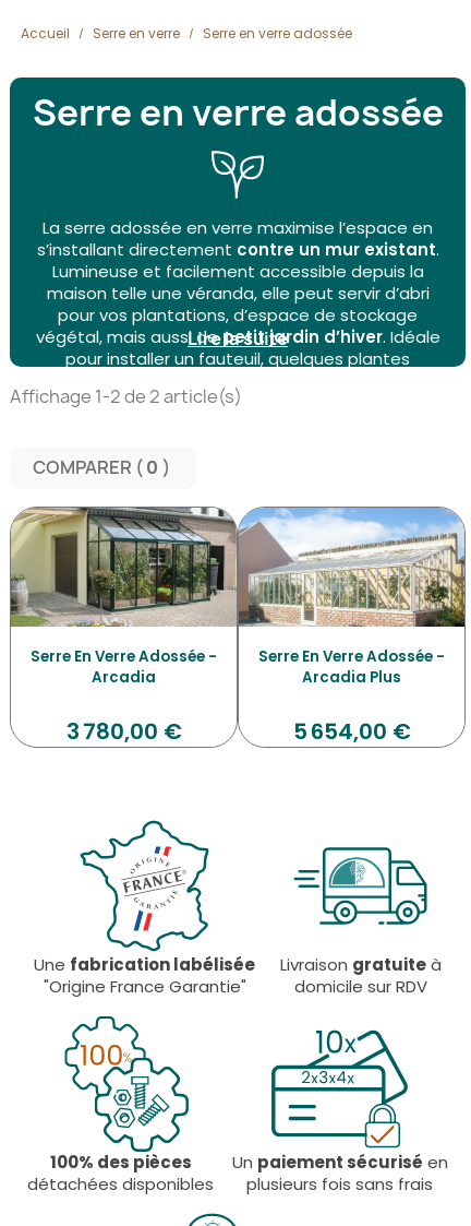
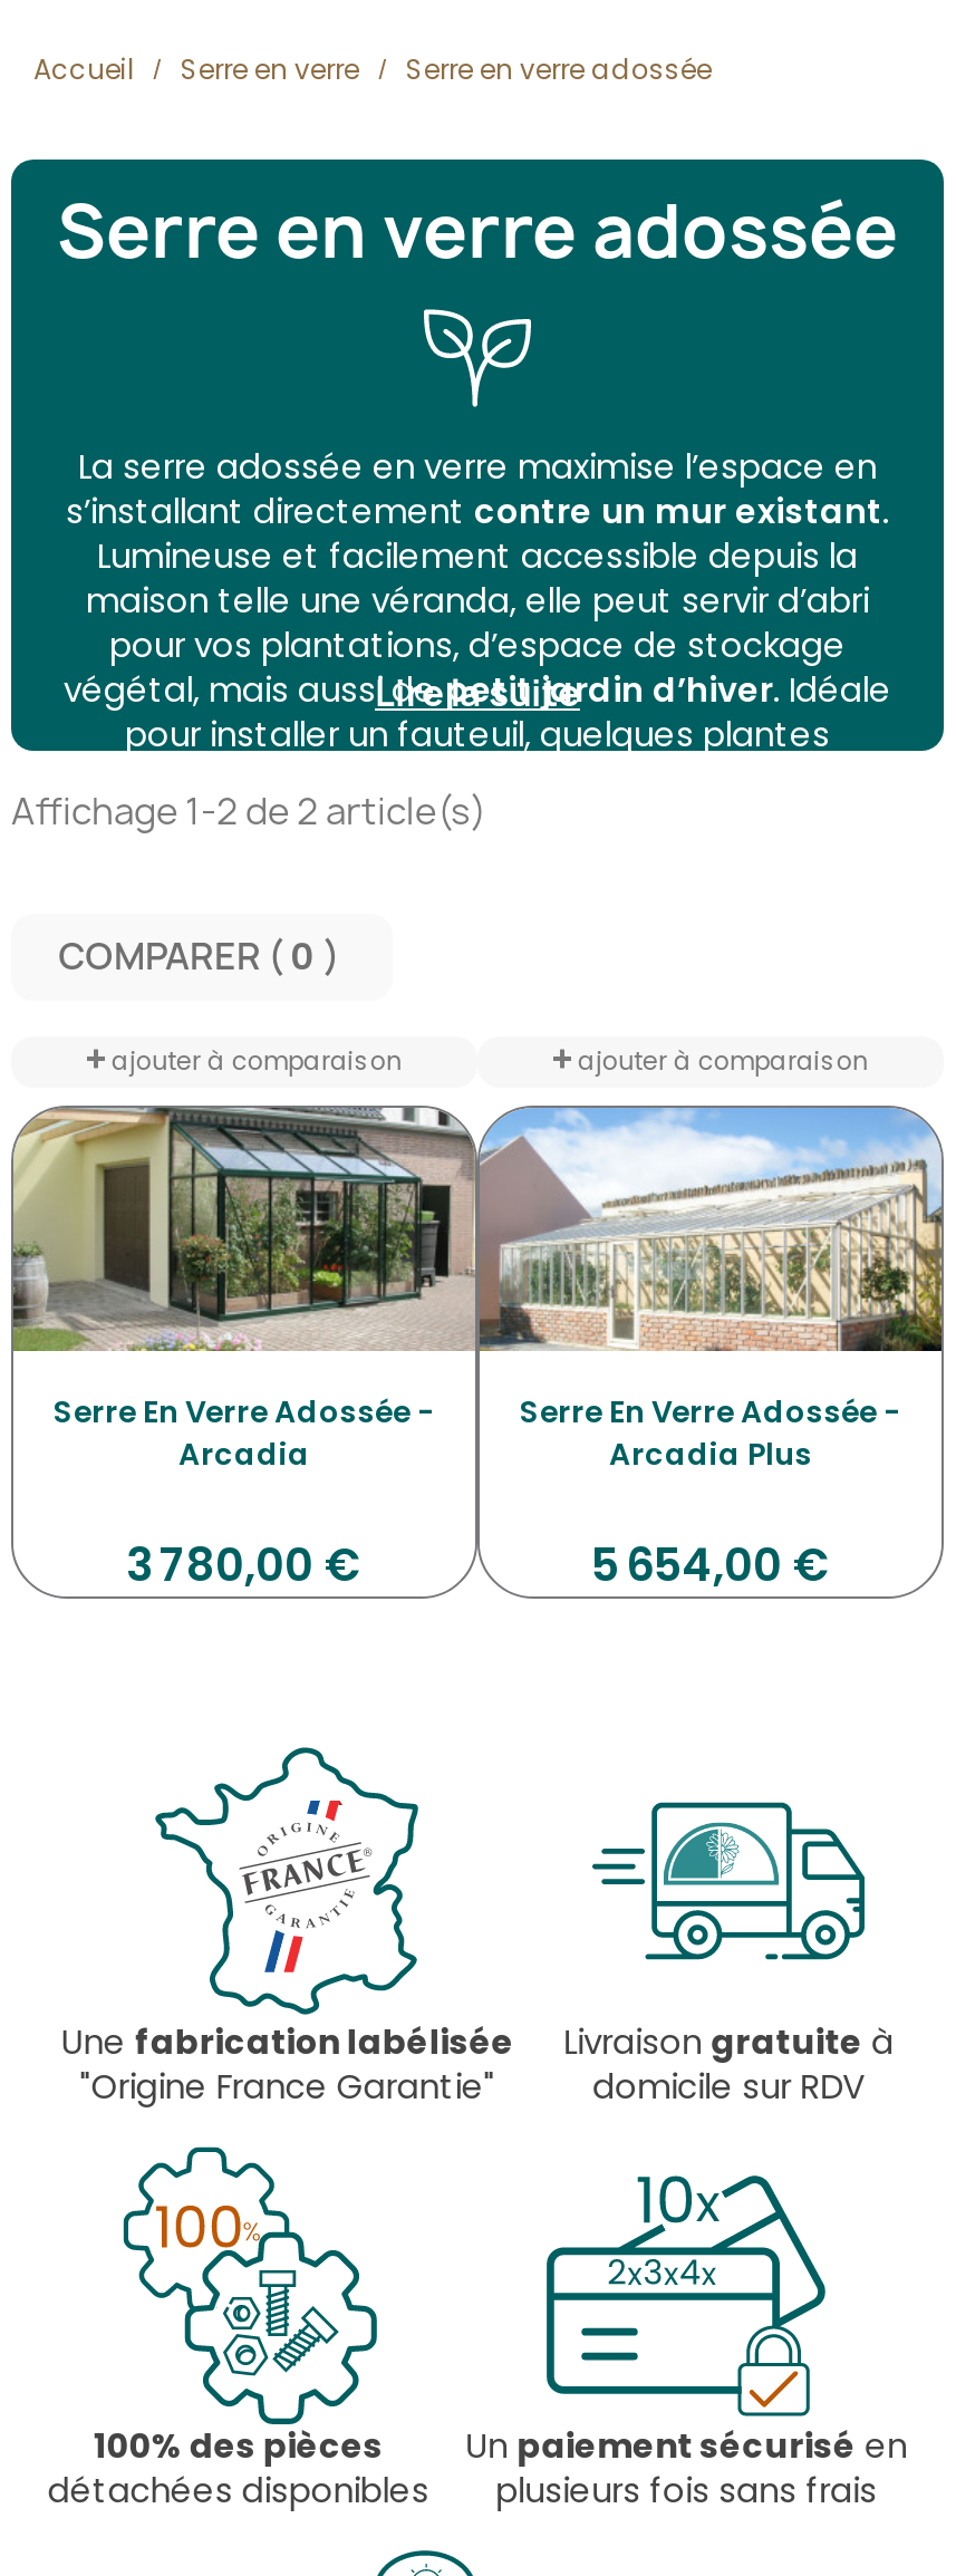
+ ajouter à comparaison

+ ajouter à comparaison
